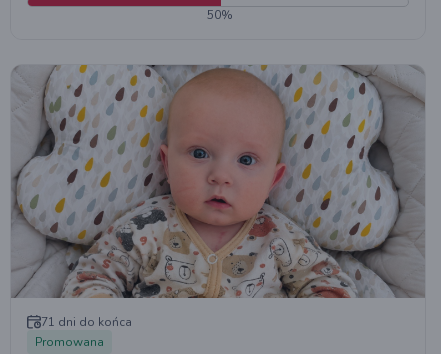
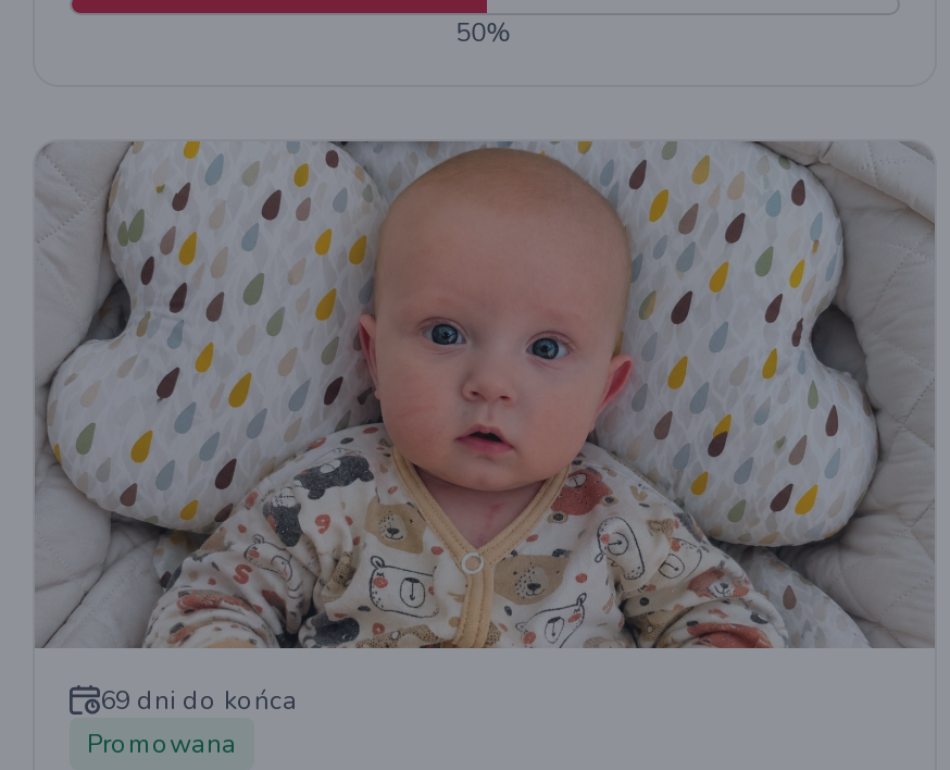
- 71 dni do końca
+ 69 dni do końca
